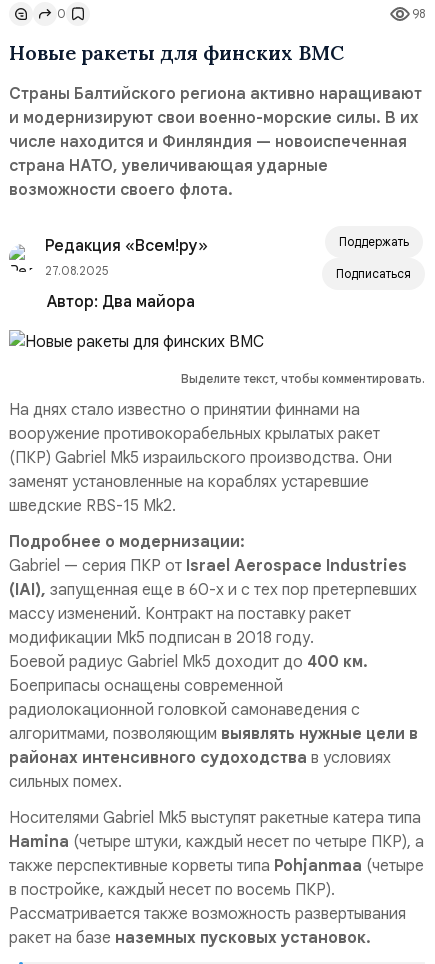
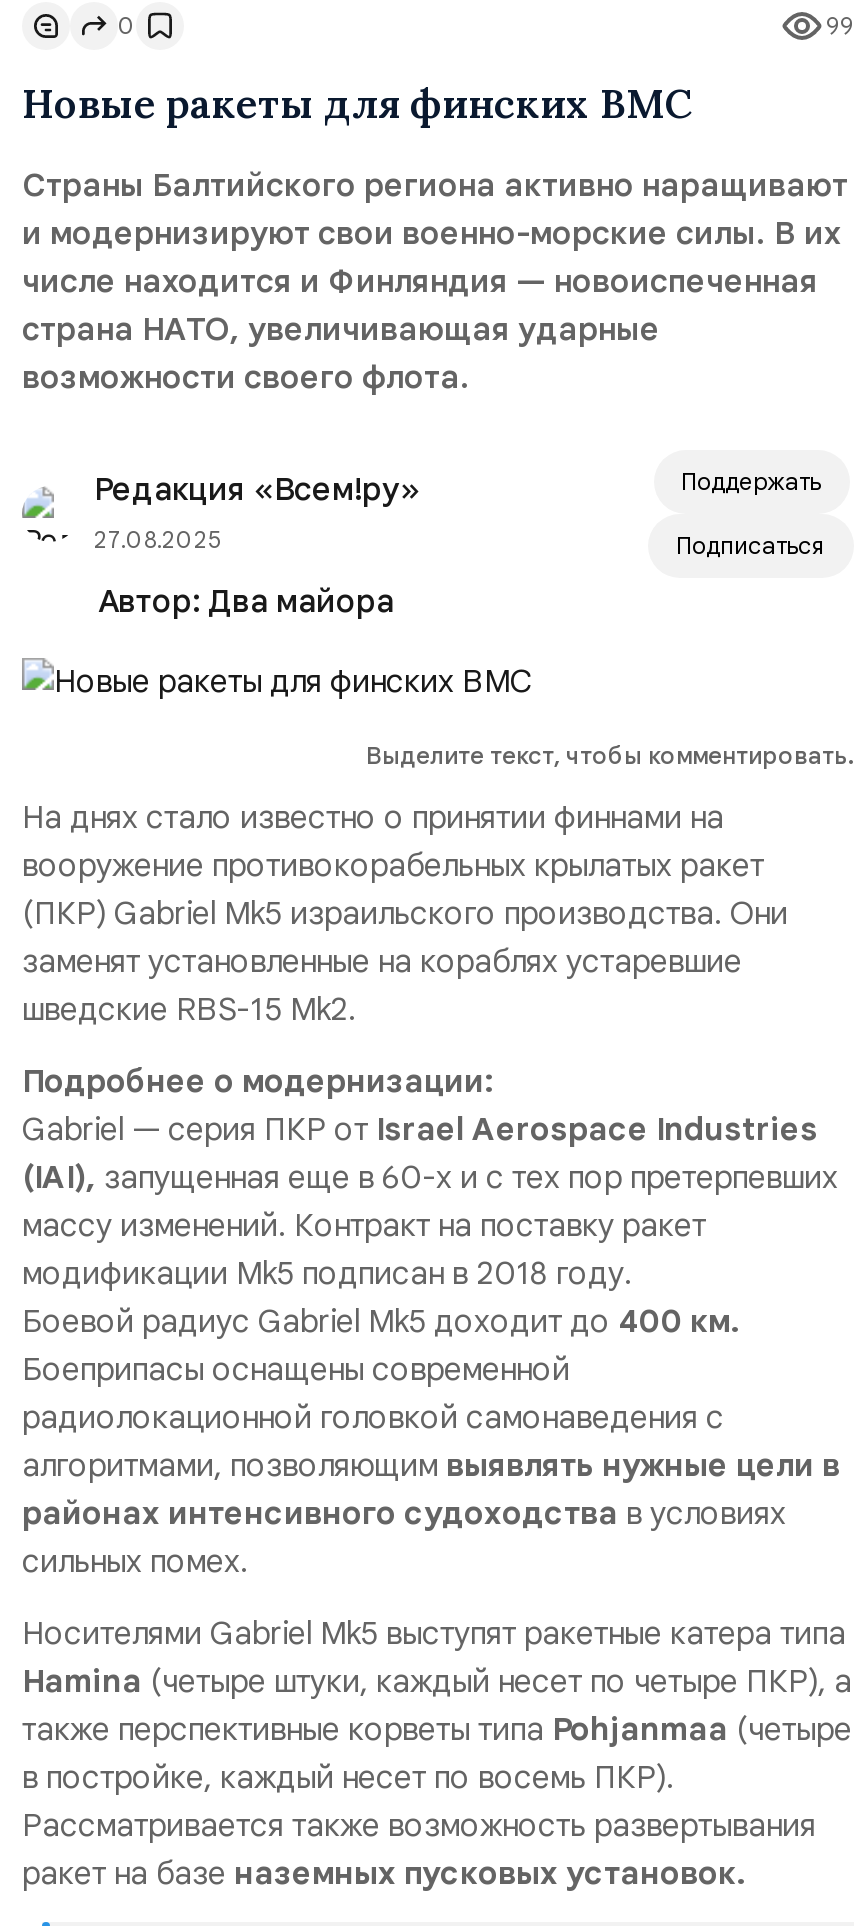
- 98
+ 99
